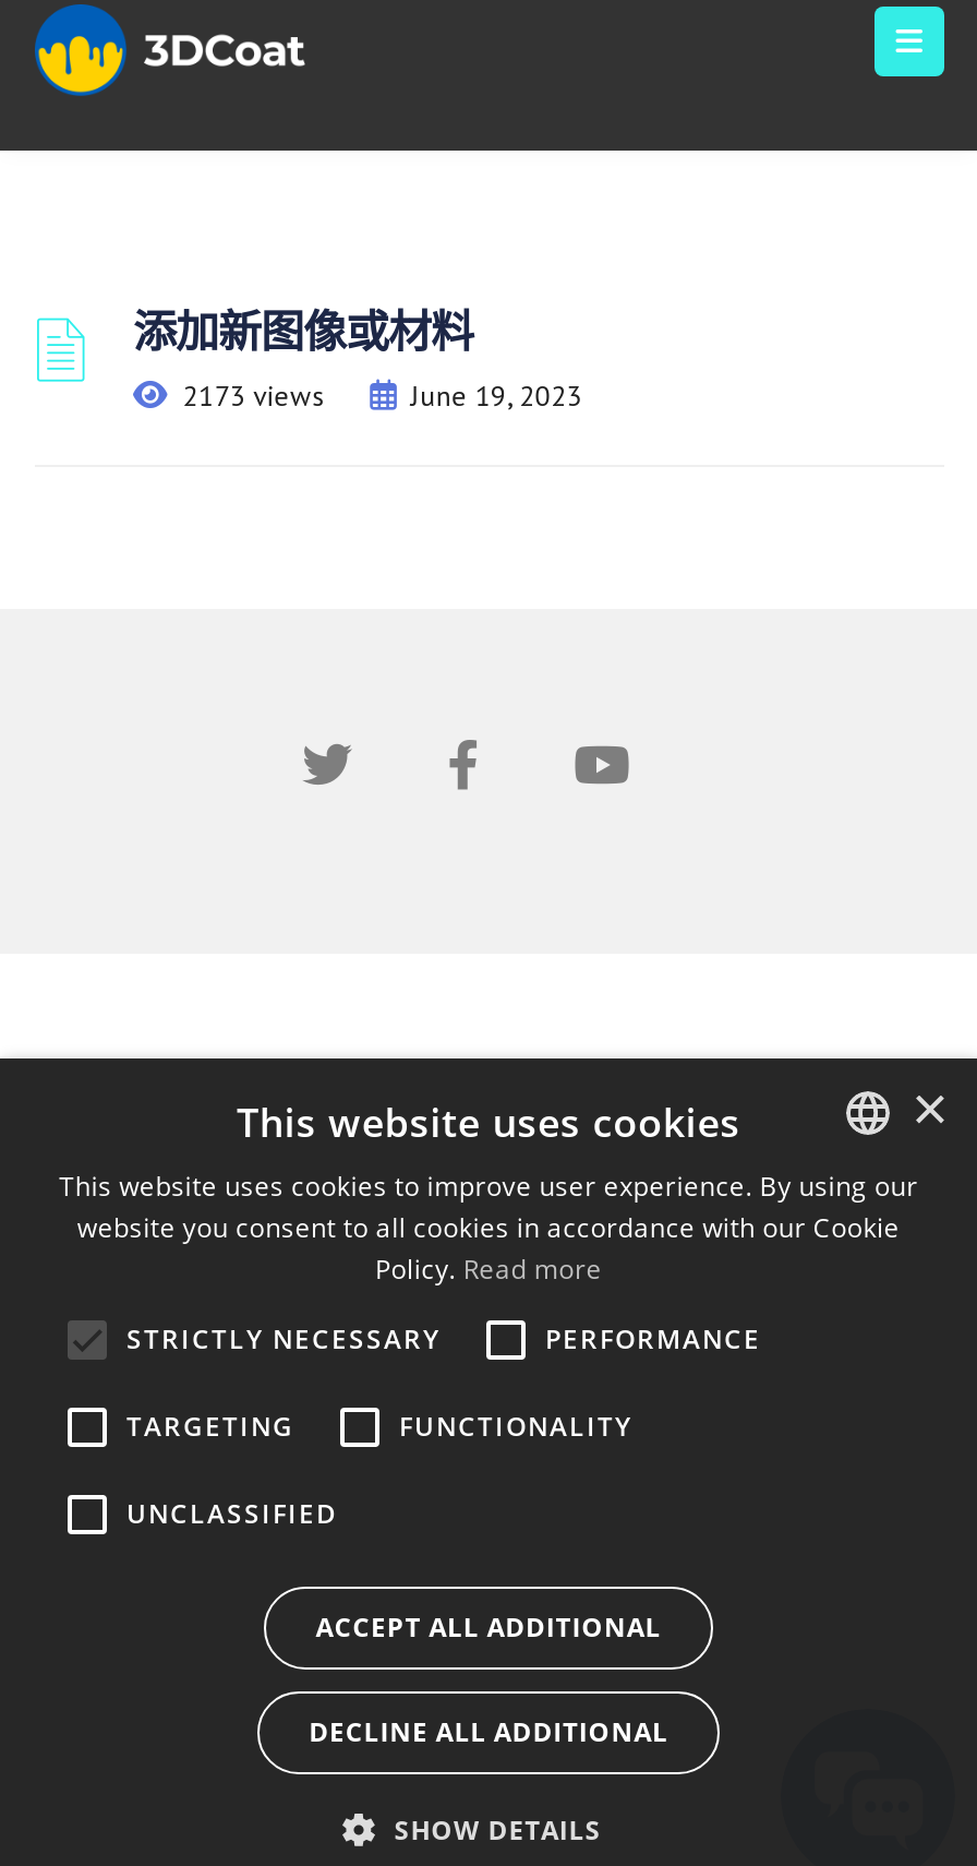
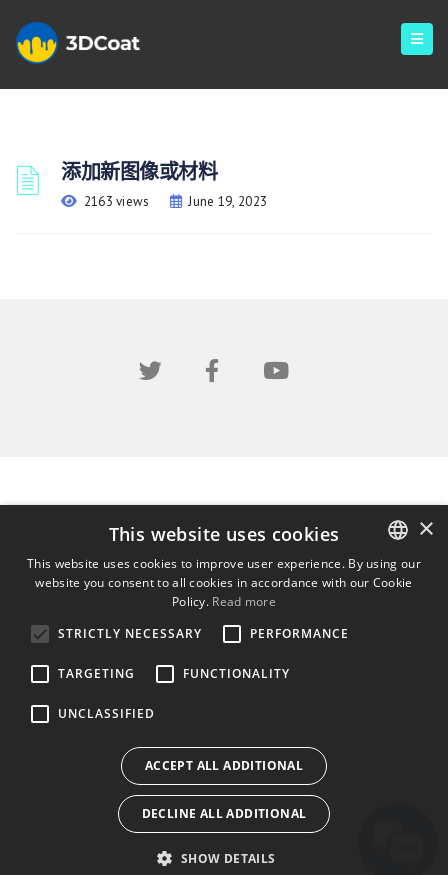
- 2173 views
+ 2163 views
